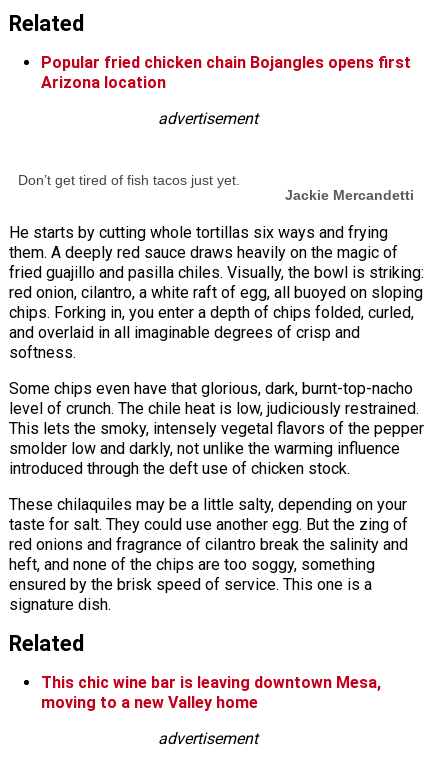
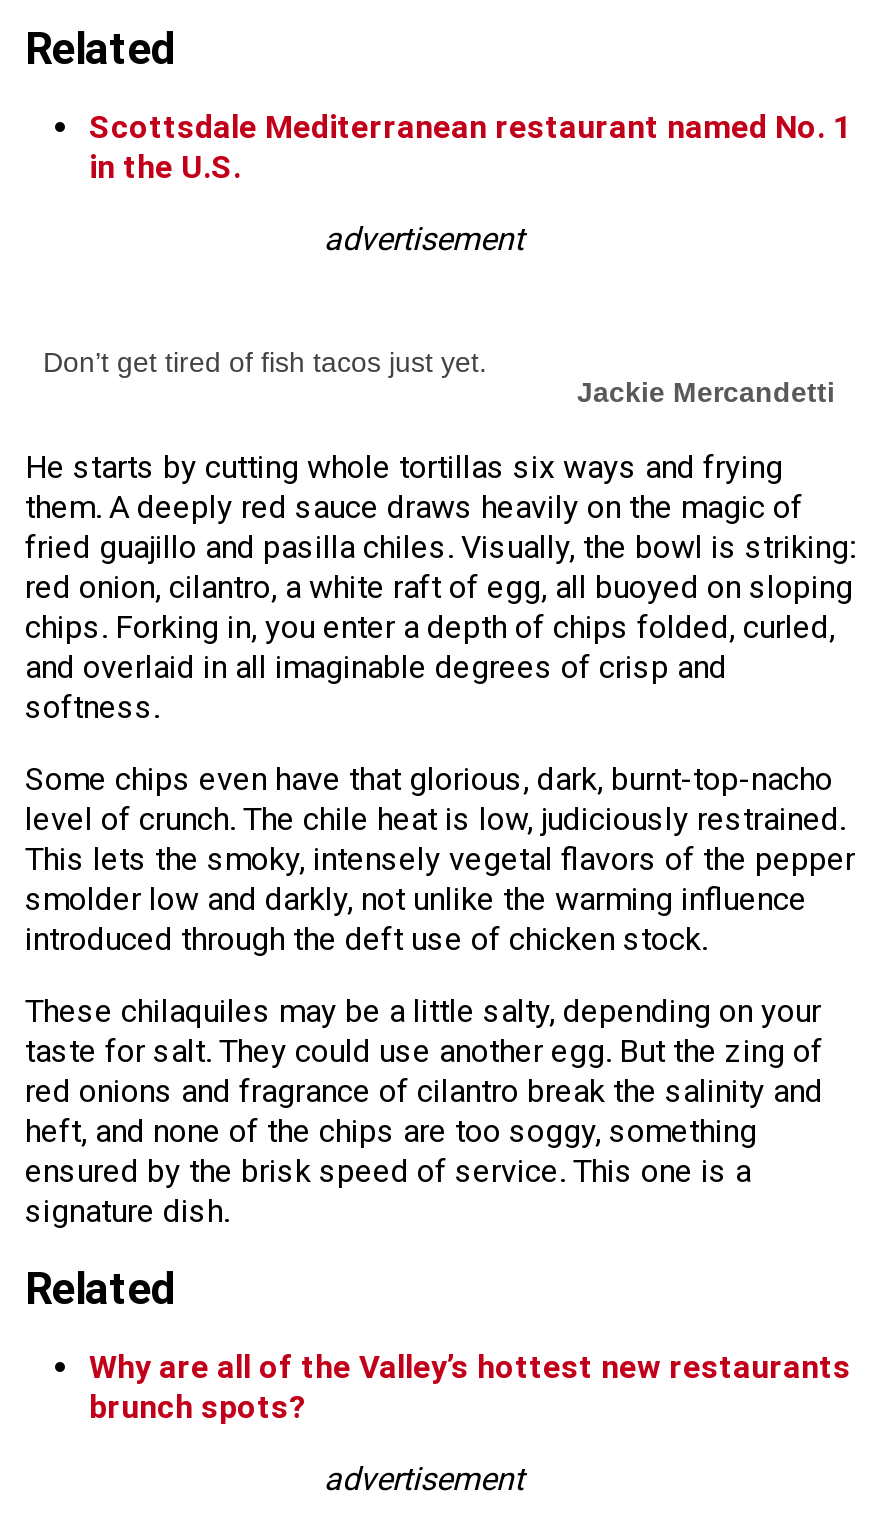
- Popular fried chicken chain Bojangles opens first
- Arizona location
+ Scottsdale Mediterranean restaurant named No. 1
+ in the U.S.

- This chic wine bar is leaving downtown Mesa,
- moving to a new Valley home
+ Why are all of the Valley’s hottest new restaurants
+ brunch spots?
